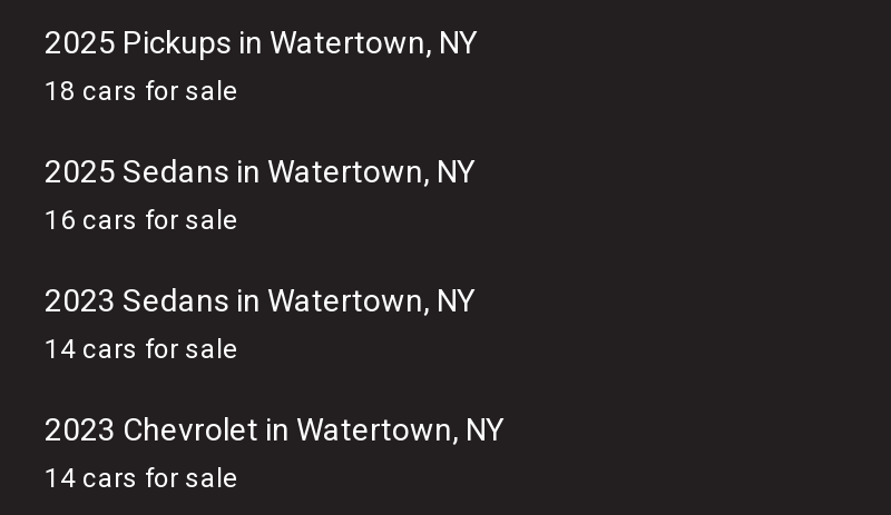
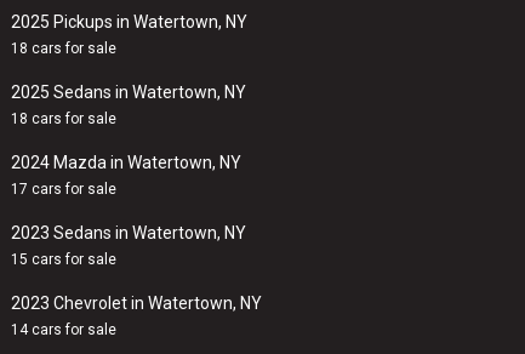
- 16 cars for sale
+ 18 cars for sale
+ 2024 Mazda in Watertown, NY
+ 17 cars for sale

- 14 cars for sale
+ 15 cars for sale
